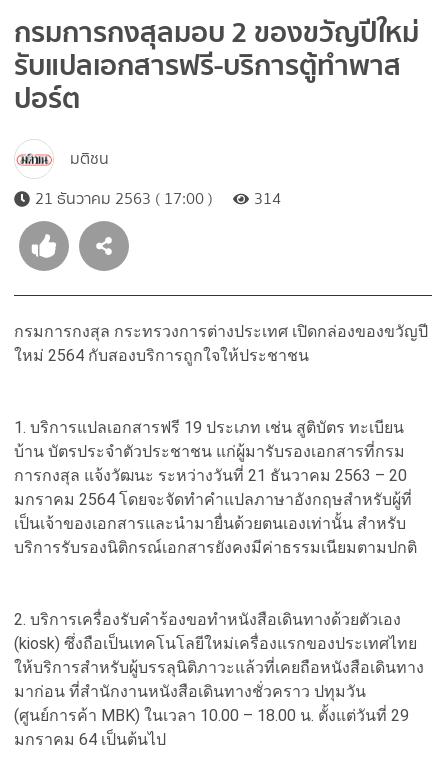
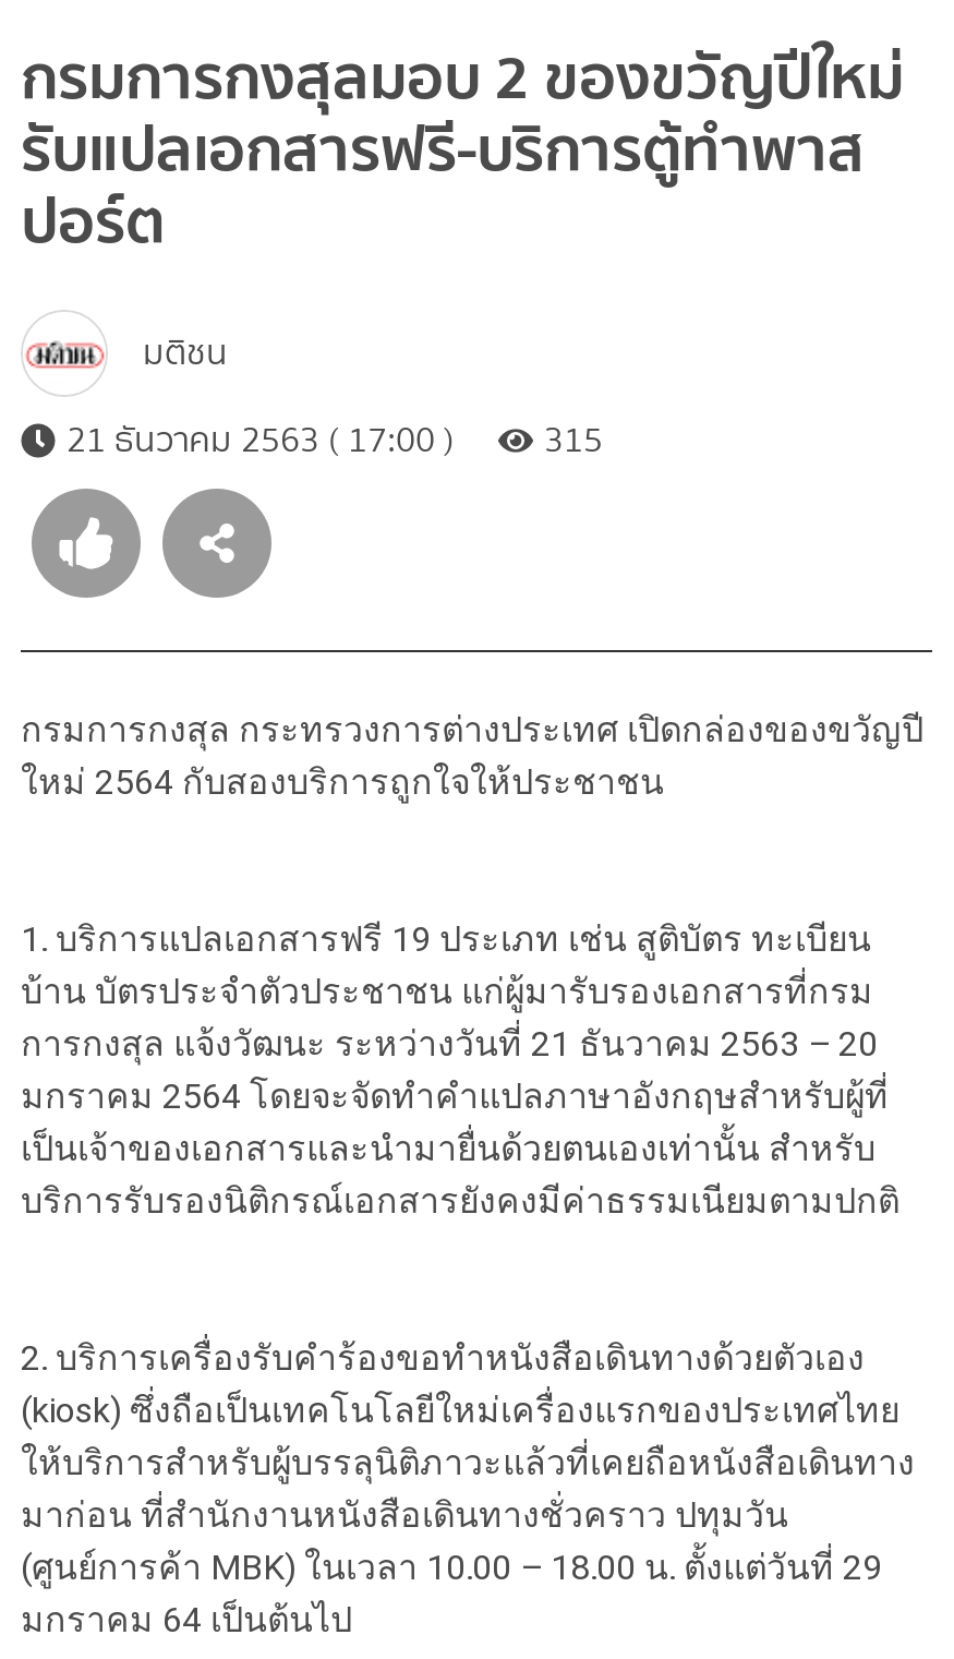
- 21 ธันวาคม 2563 ( 17:00 ) 314
+ 21 ธันวาคม 2563 ( 17:00 ) 315
